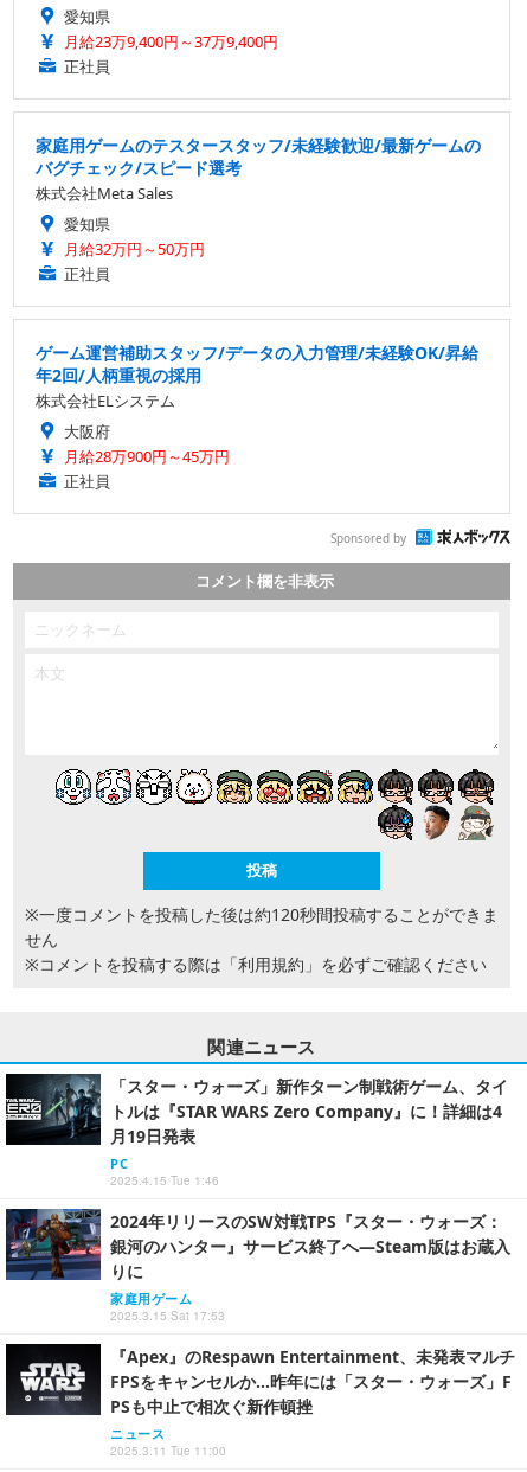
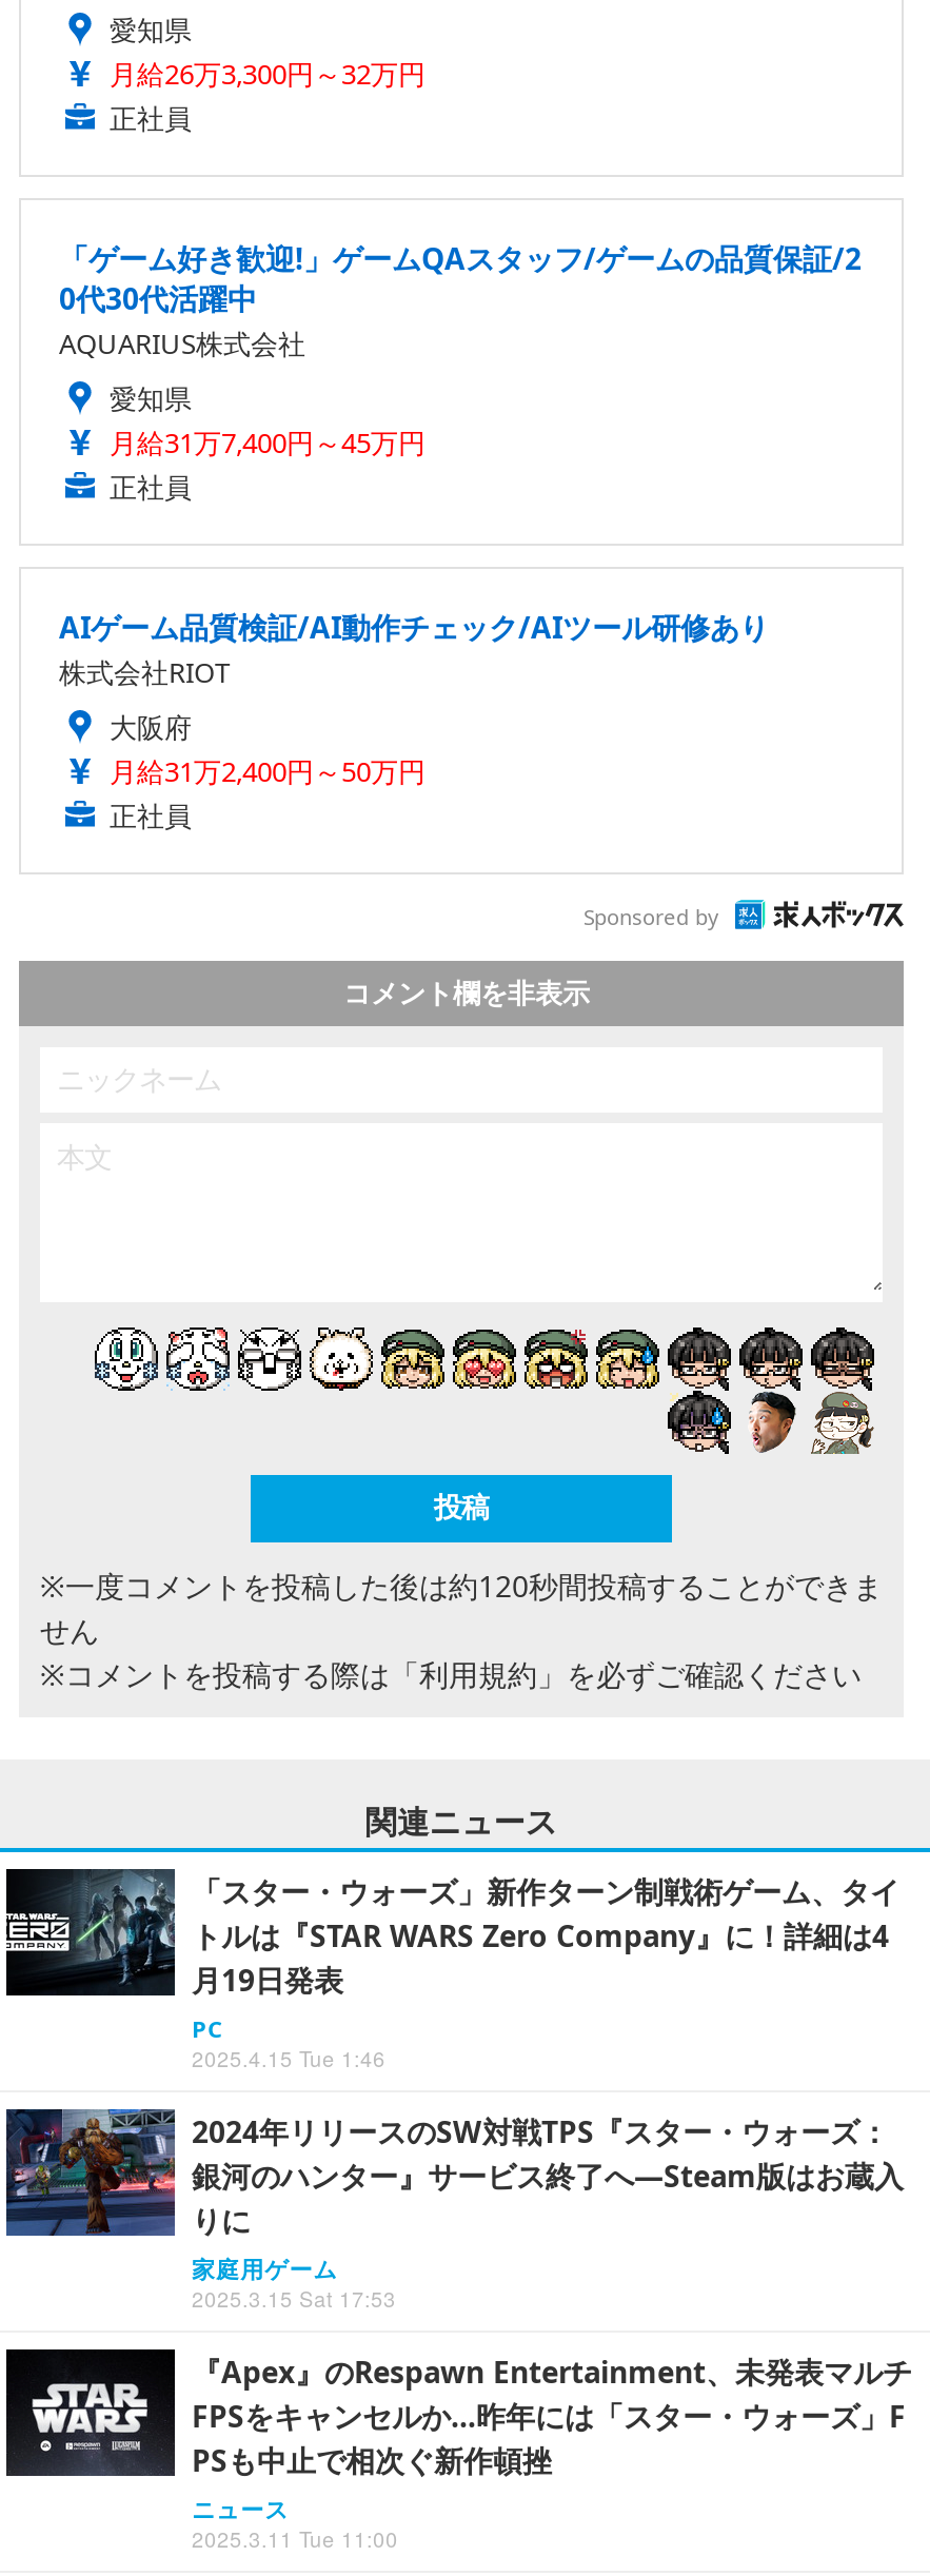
- 月給23万9,400円～37万9,400円
+ 月給26万3,300円～32万円

- 家庭用ゲームのテスタースタッフ/未経験歓迎/最新ゲームの
- バグチェック/スピード選考
- 株式会社Meta Sales
+ 「ゲーム好き歓迎!」ゲームQAスタッフ/ゲームの品質保証/2
+ 0代30代活躍中
+ AQUARIUS株式会社

- 月給32万円～50万円
+ 月給31万7,400円～45万円

- ゲーム運営補助スタッフ/データの入力管理/未経験OK/昇給
- 年2回/人柄重視の採用
- 株式会社ELシステム
+ AIゲーム品質検証/AI動作チェック/AIツール研修あり
+ 株式会社RIOT

- 月給28万900円～45万円
+ 月給31万2,400円～50万円
